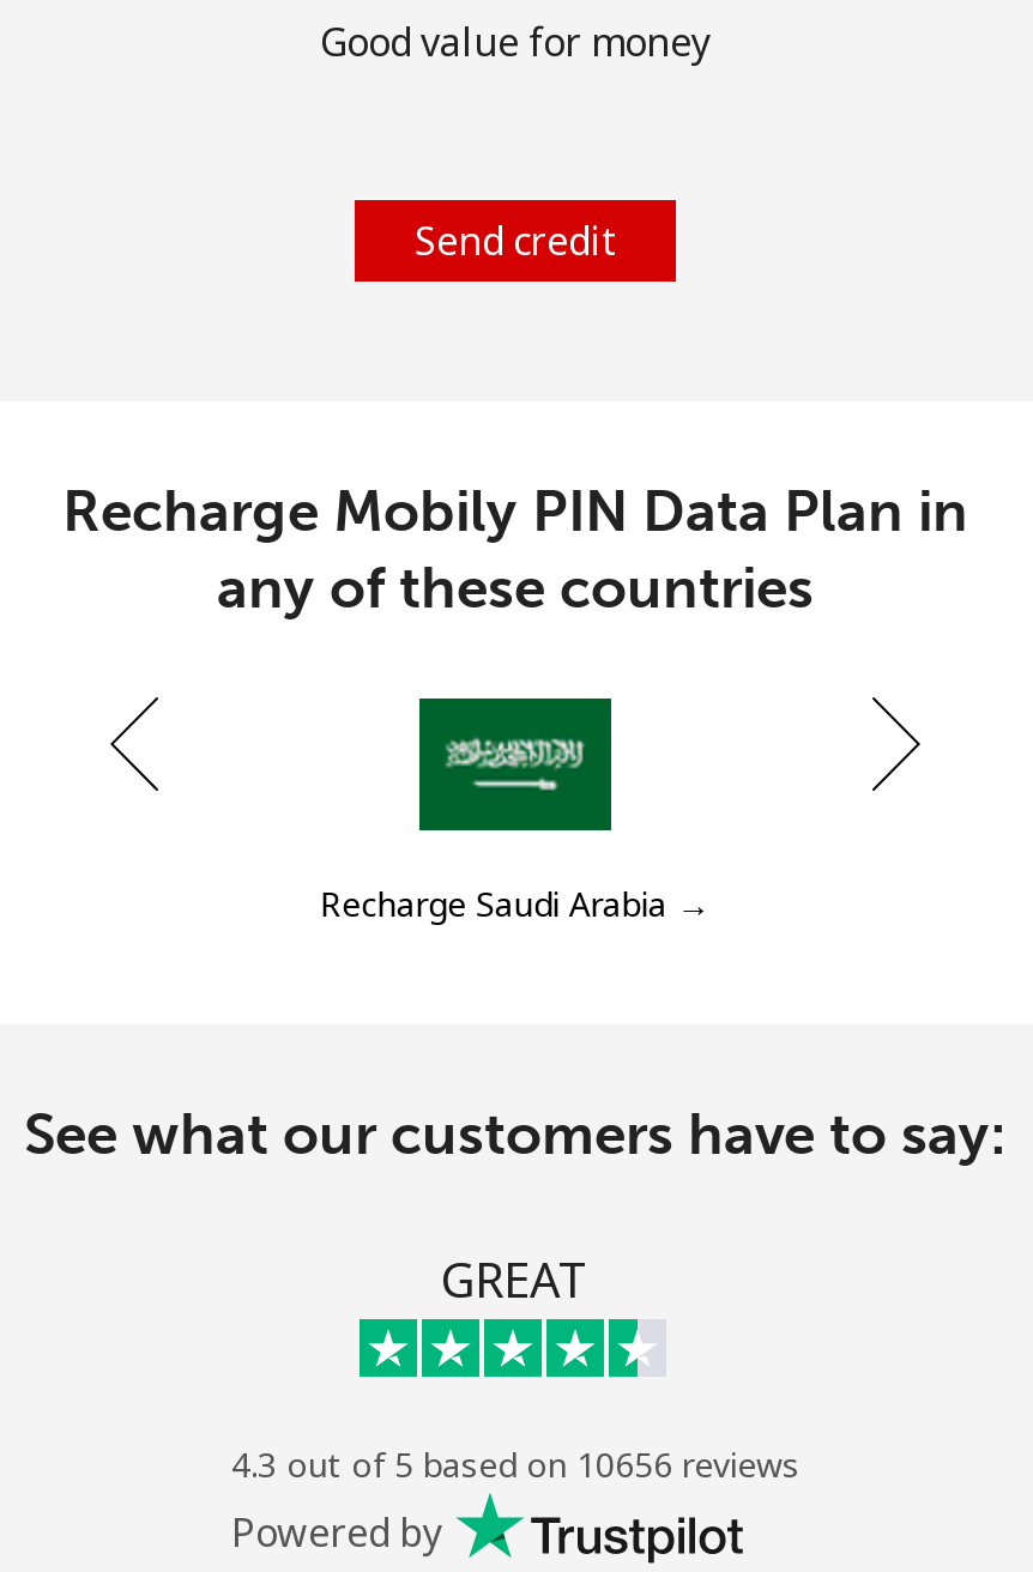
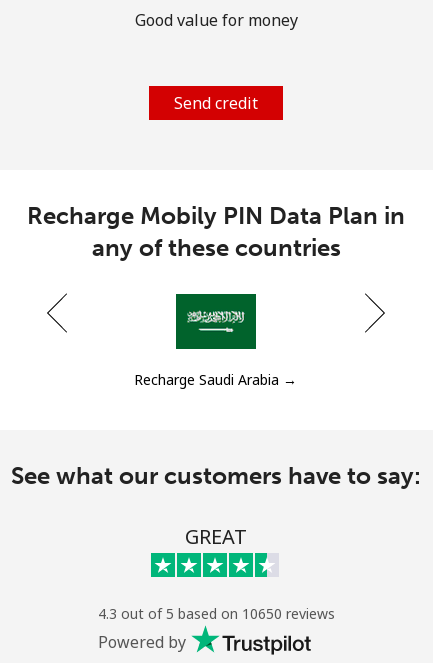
- 4.3 out of 5 based on 10656 reviews
+ 4.3 out of 5 based on 10650 reviews
